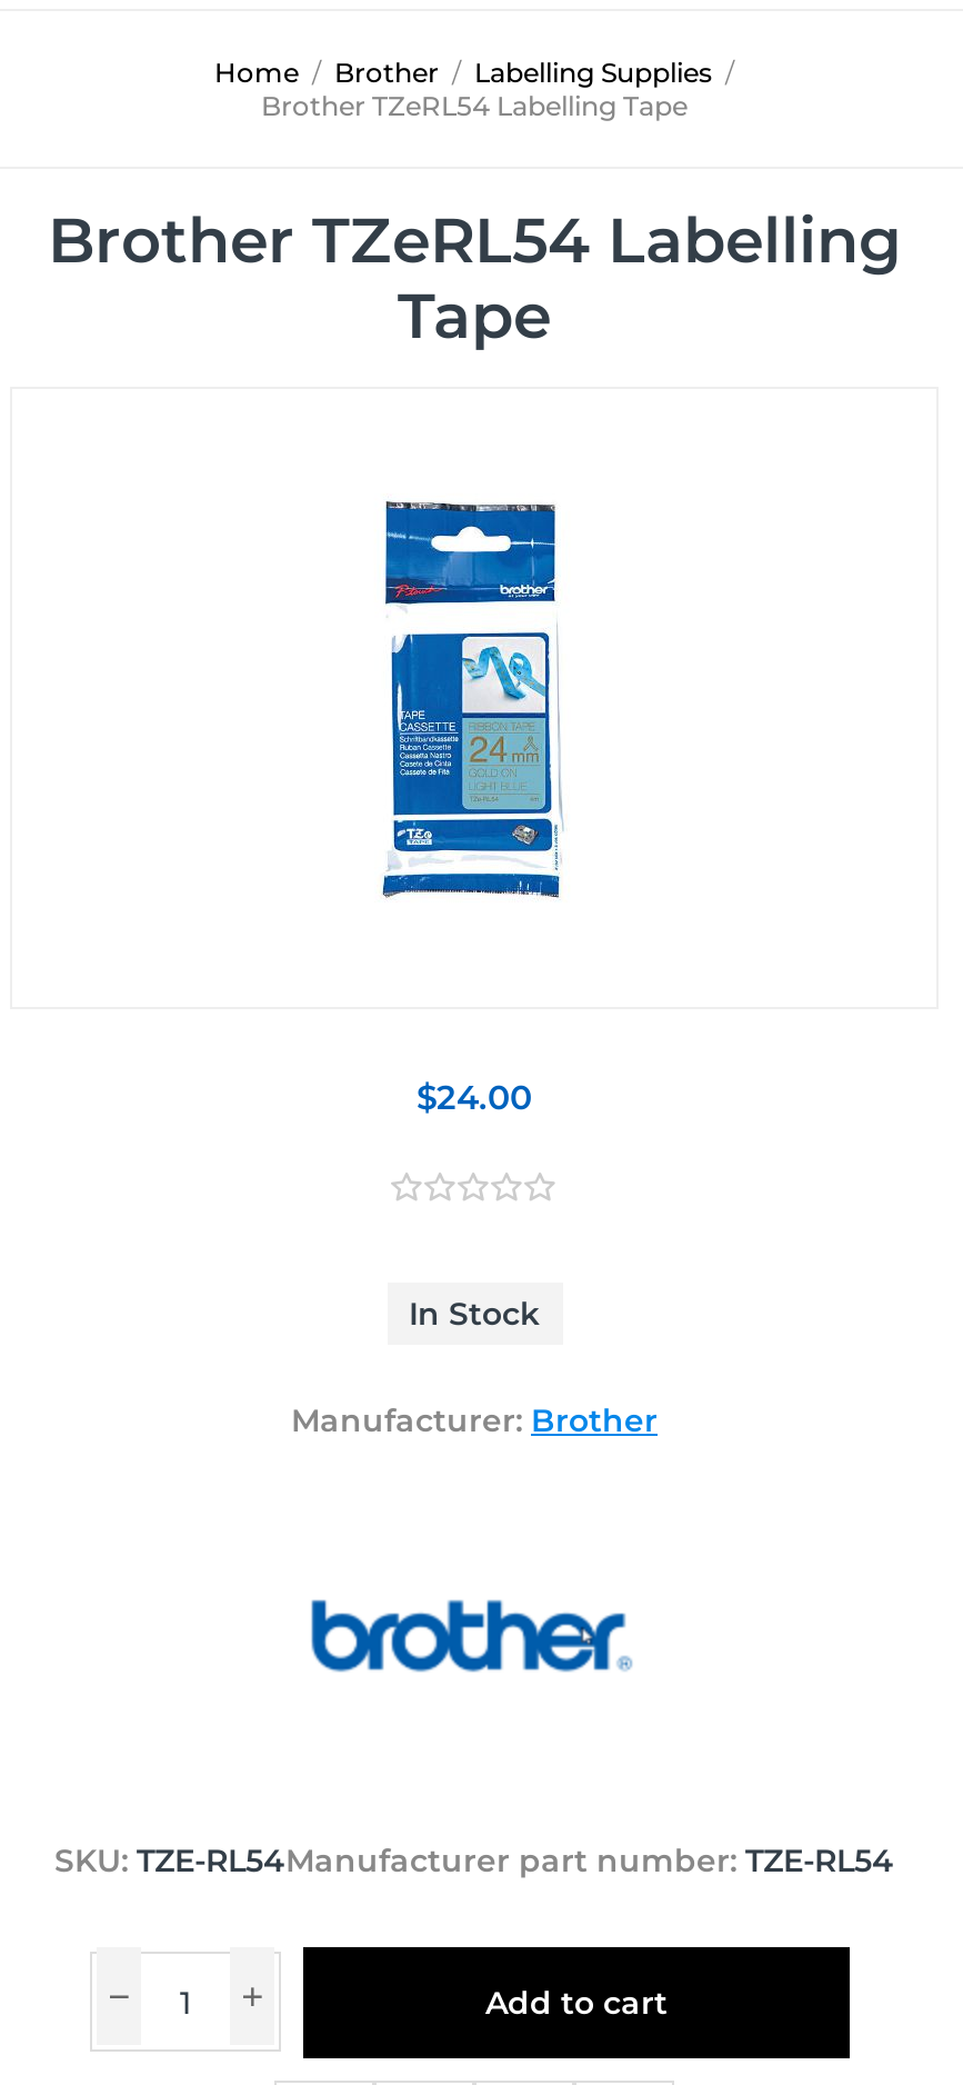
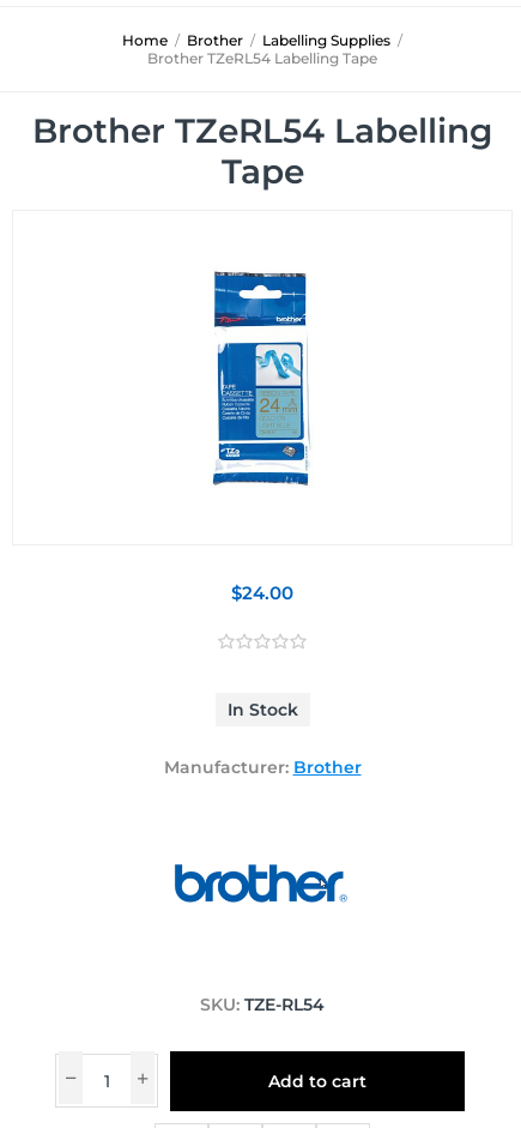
- SKU: TZE-RL54Manufacturer part number: TZE-RL54
+ SKU: TZE-RL54
